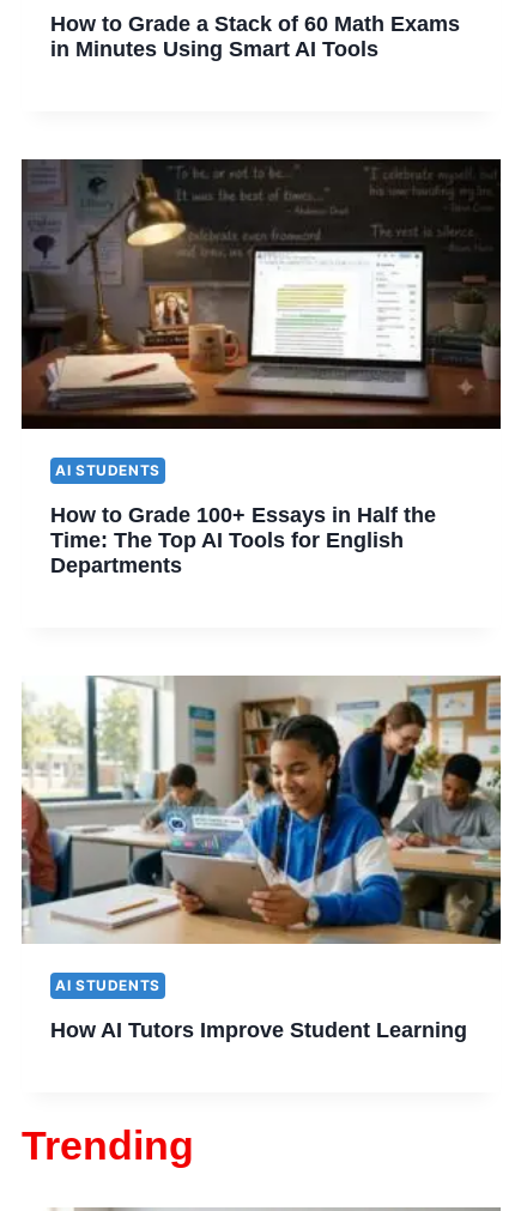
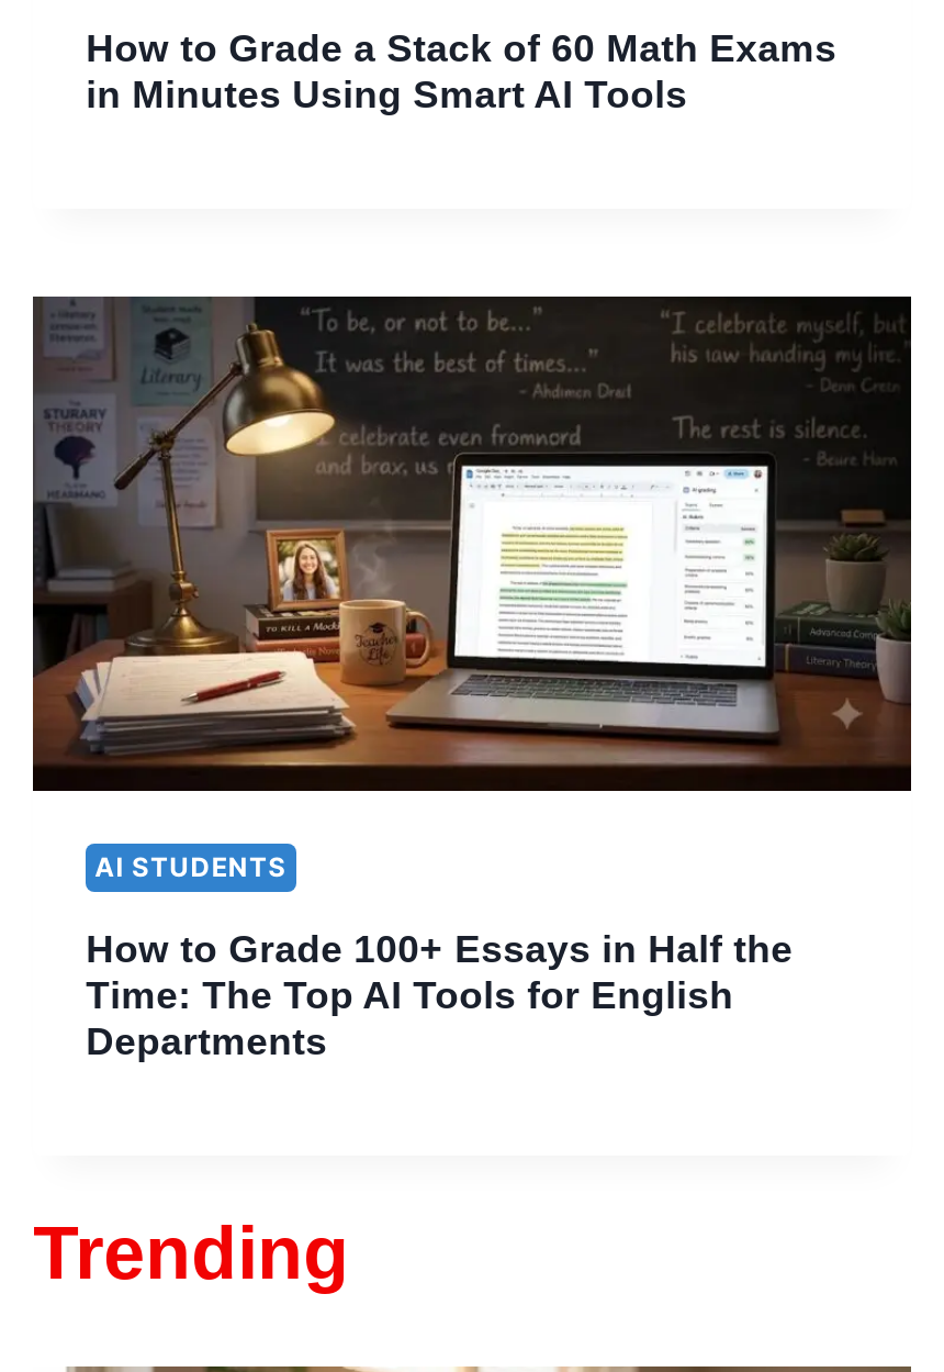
- [image]
- AI STUDENTS
- How AI Tutors Improve Student Learning
